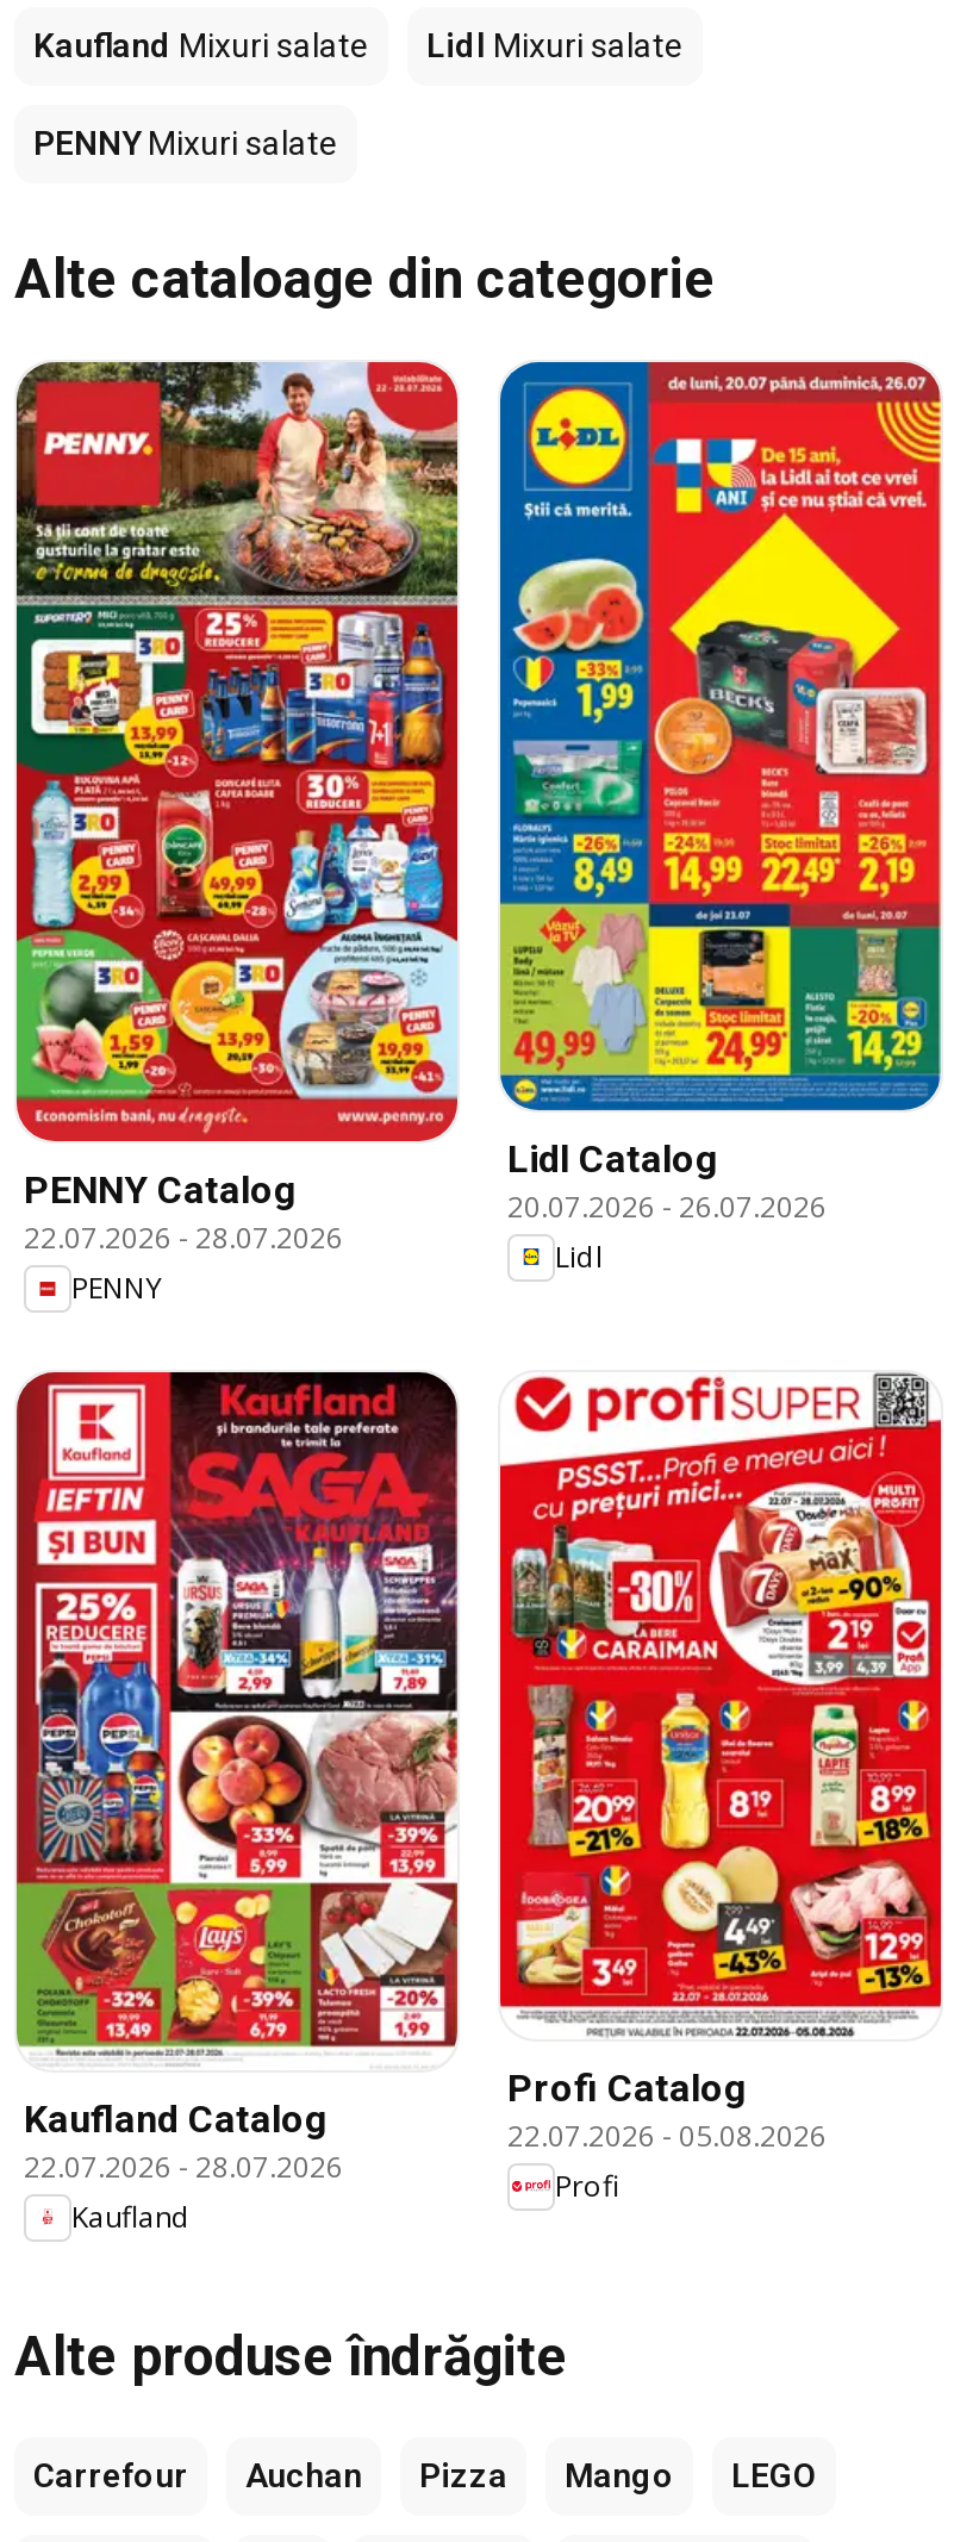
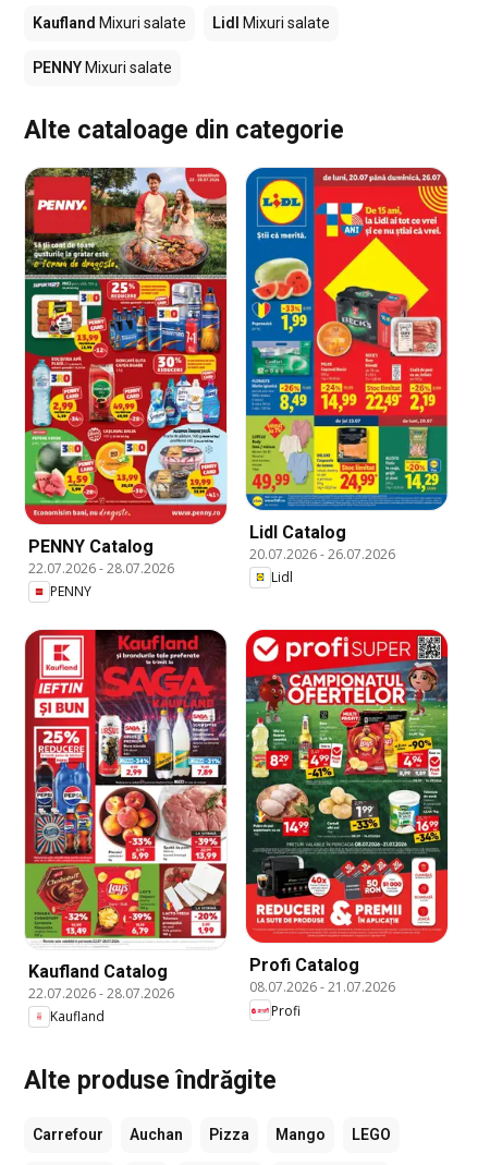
- [image]
- 22.07.2026 - 05.08.2026
+ [image]
+ 08.07.2026 - 21.07.2026
